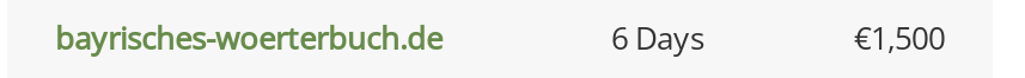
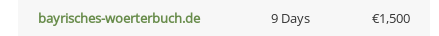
- 6 Days
+ 9 Days
